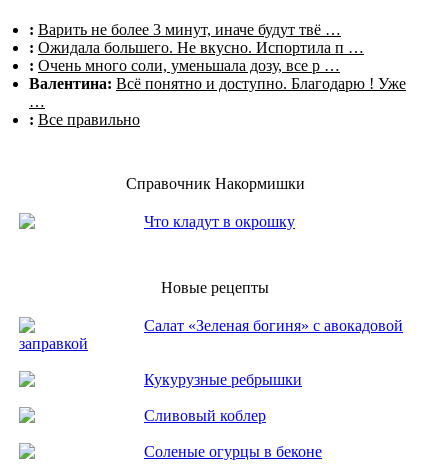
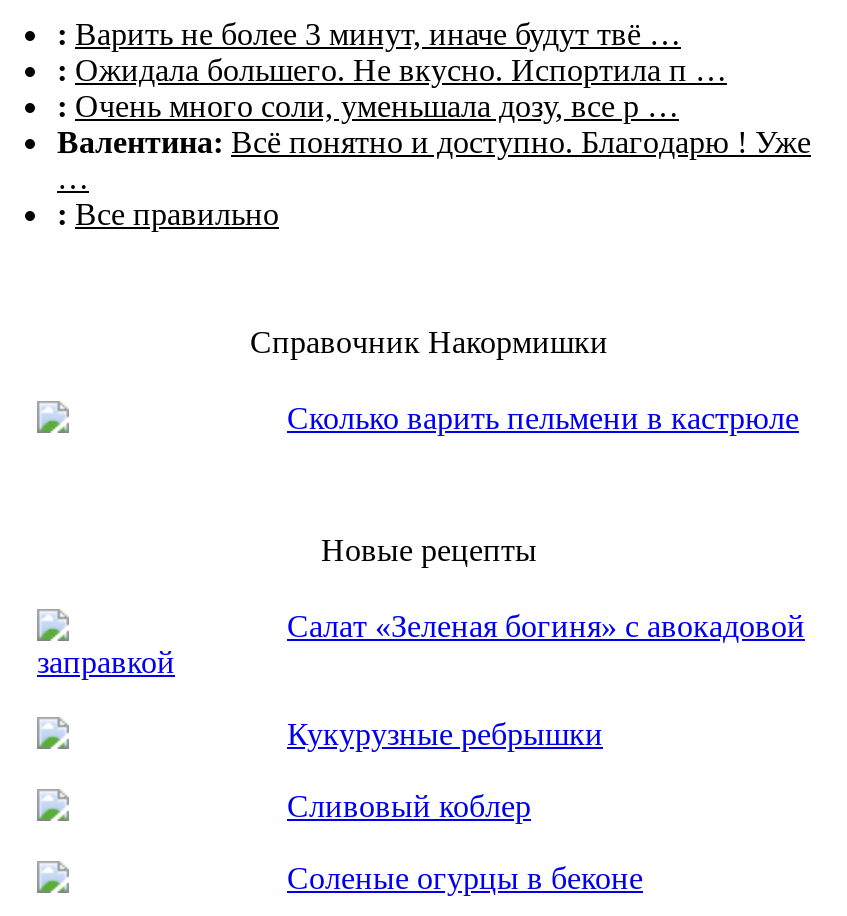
- Что кладут в окрошку
+ Сколько варить пельмени в кастрюле
